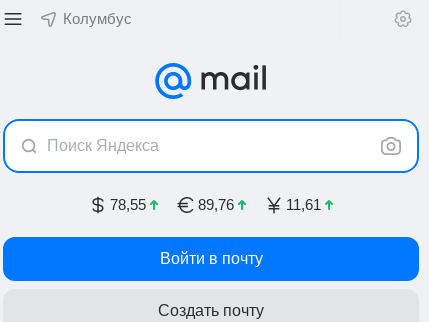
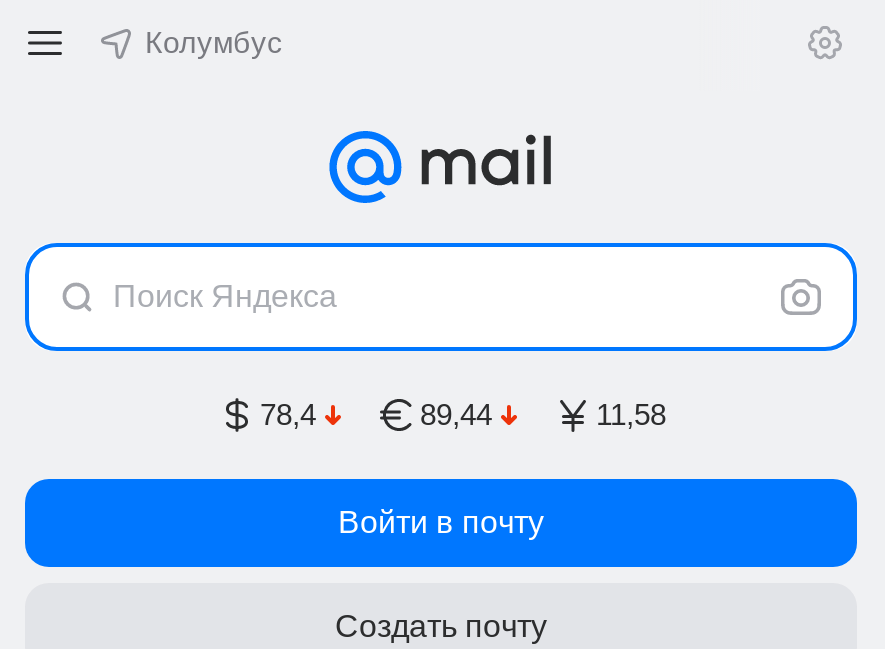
- 78,55
+ 78,4

- 89,76
+ 89,44

- 11,61
+ 11,58
